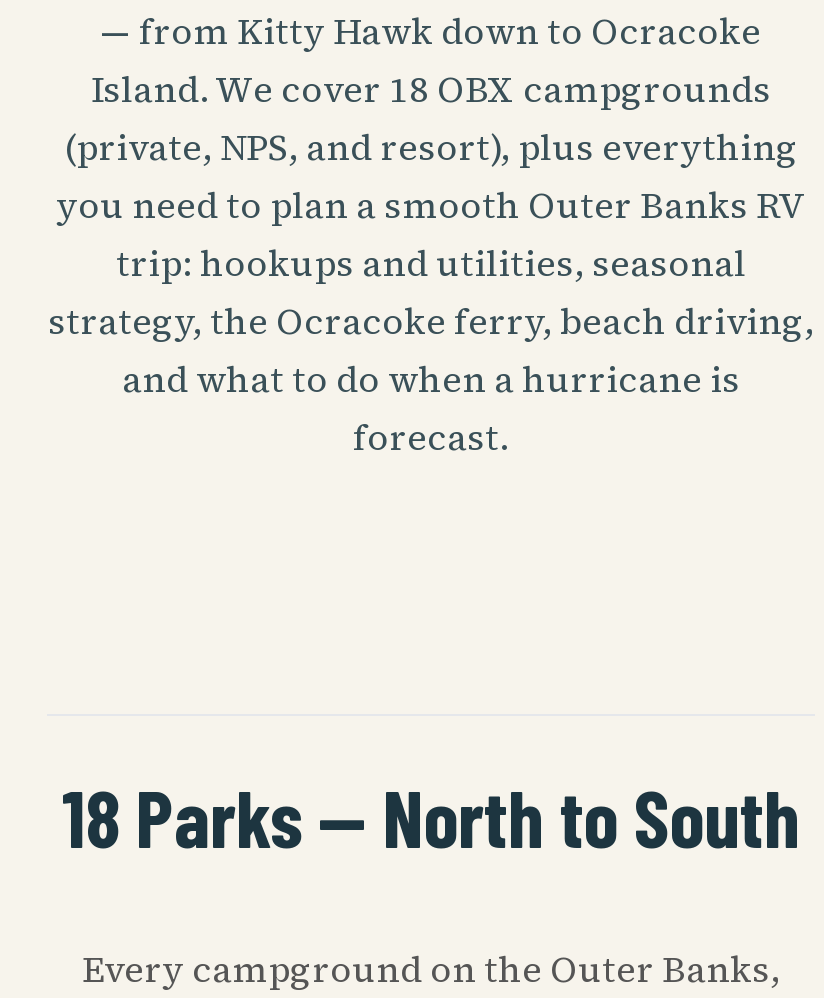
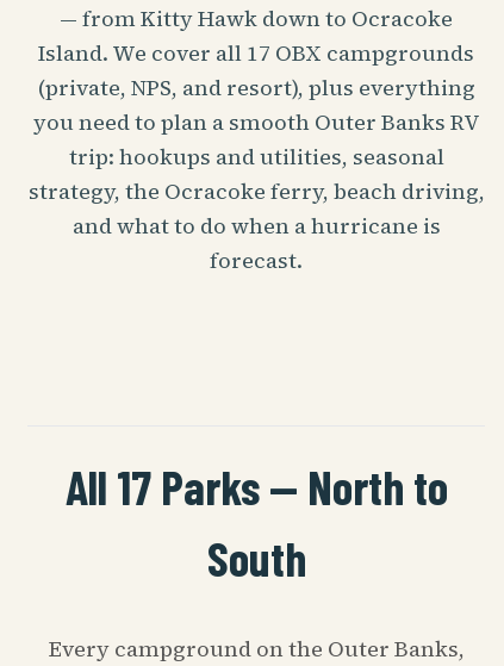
- Island. We cover 18 OBX campgrounds
+ Island. We cover all 17 OBX campgrounds

- 18 Parks — North to South
+ All 17 Parks — North to
+ South
